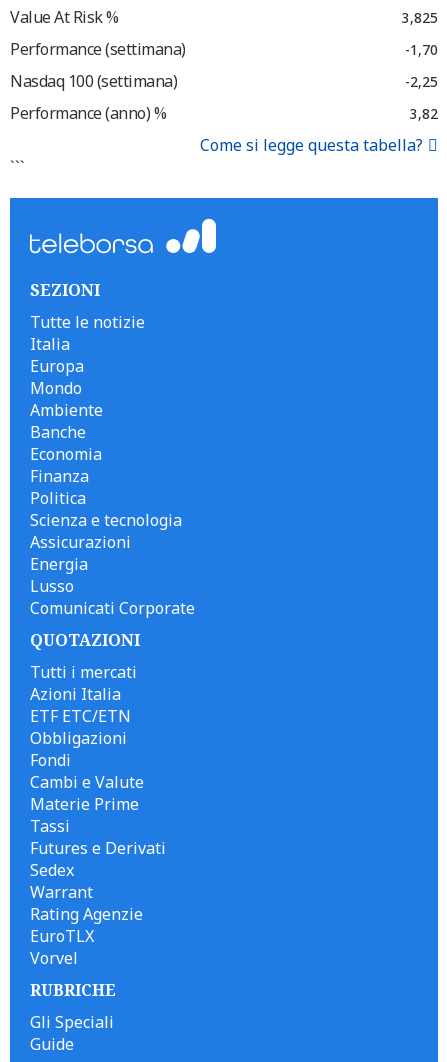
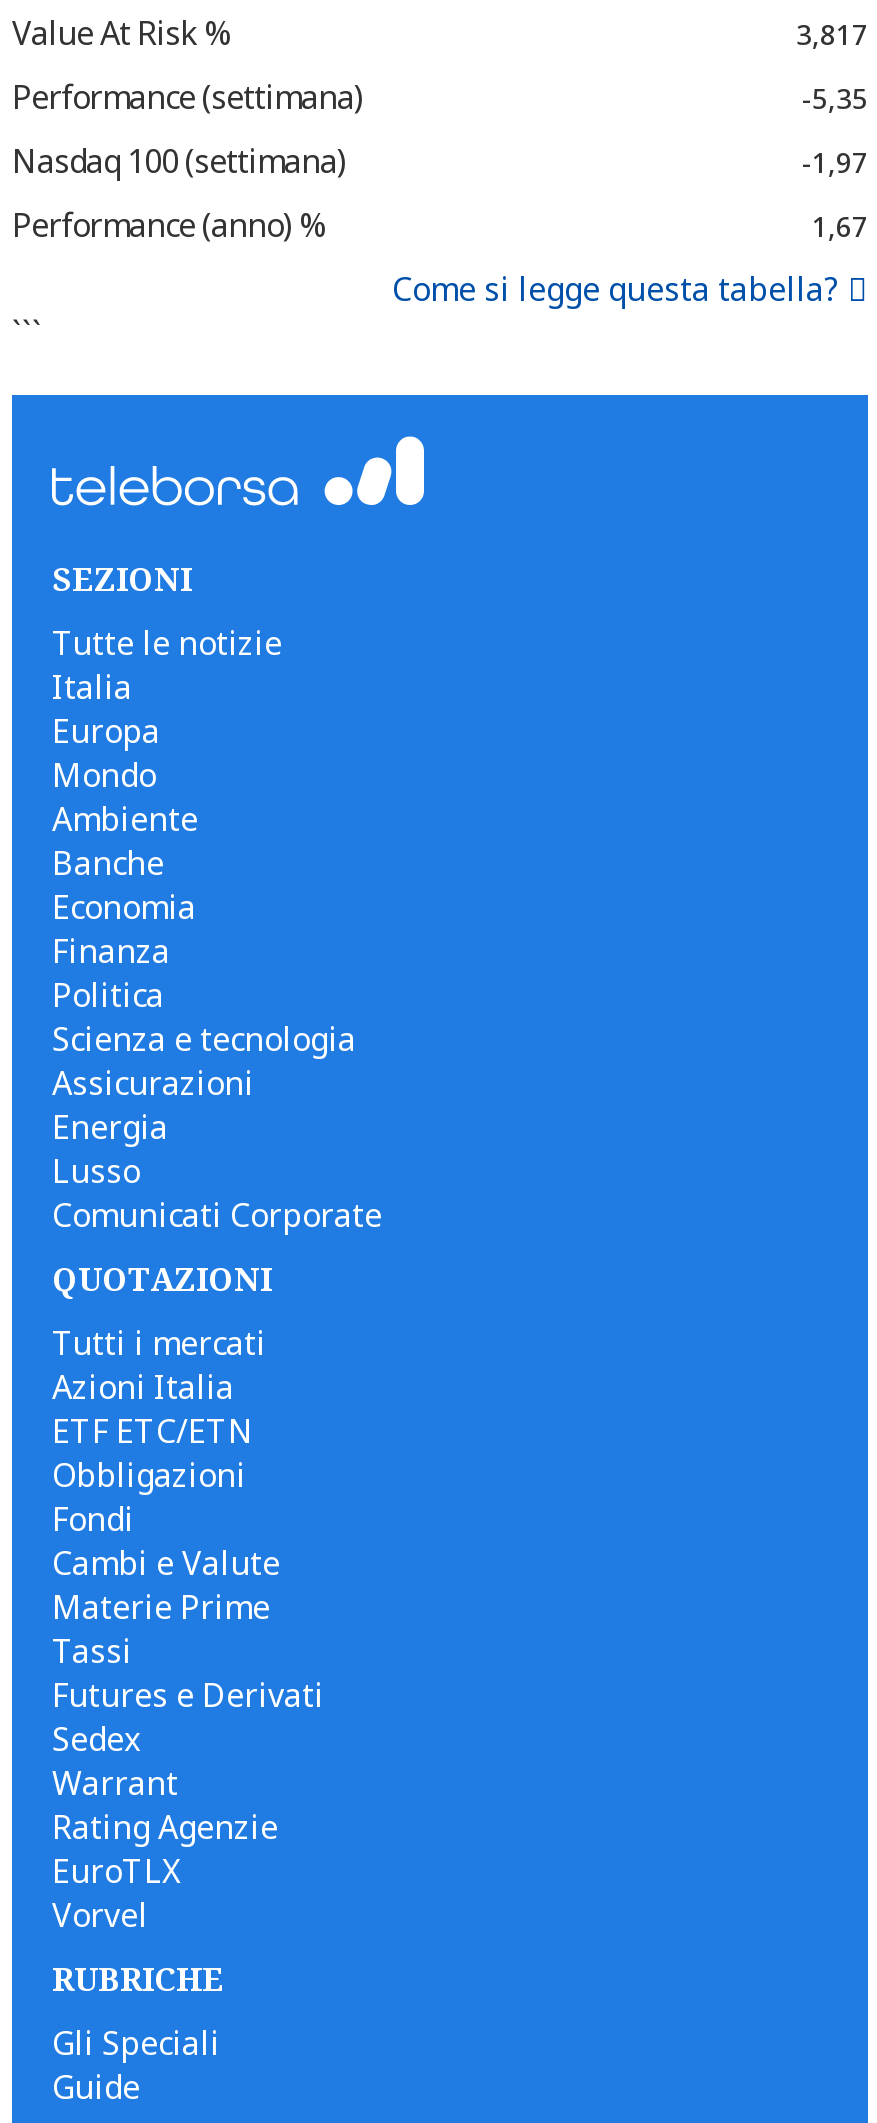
- 3,825
+ 3,817

- -1,70
+ -5,35

- -2,25
+ -1,97

- 3,82
+ 1,67
